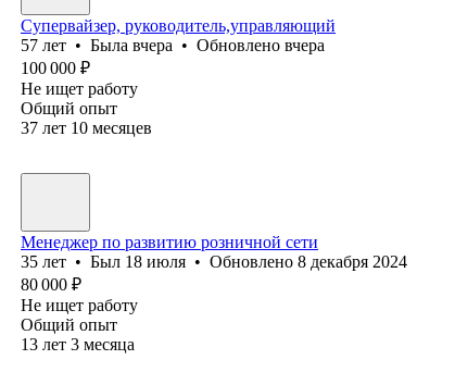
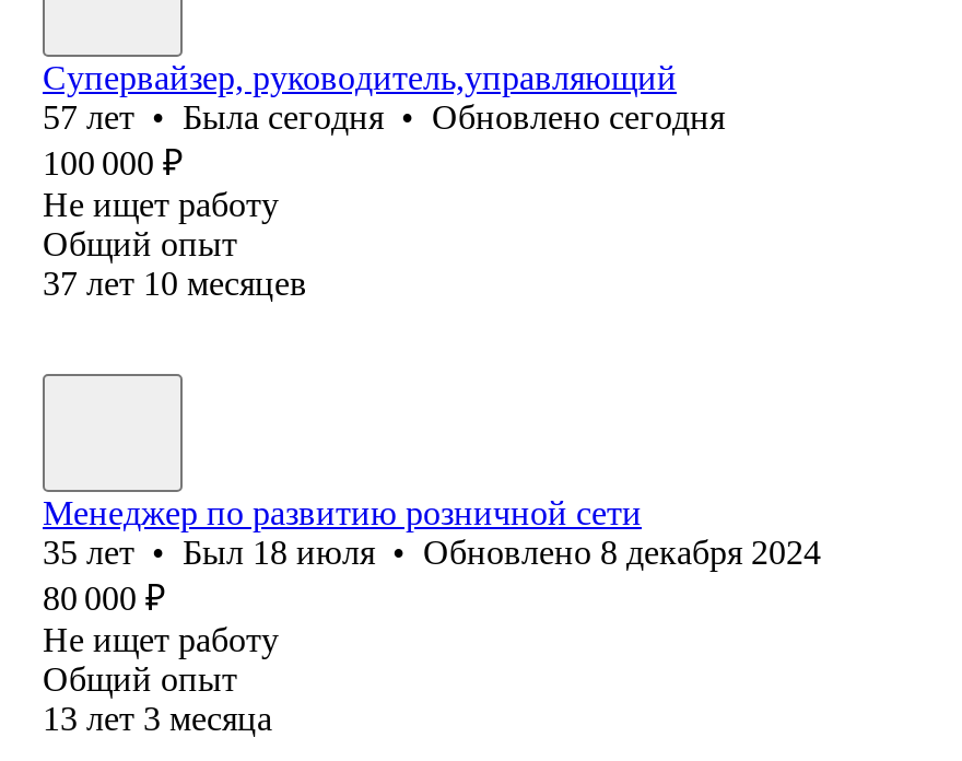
- 57 лет • Была вчера • Обновлено вчера
+ 57 лет • Была сегодня • Обновлено сегодня
